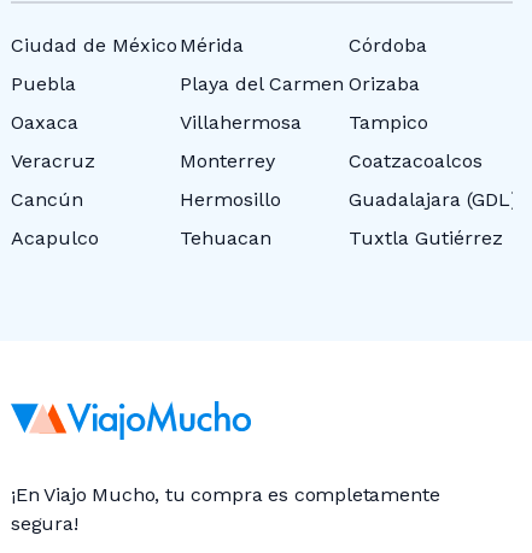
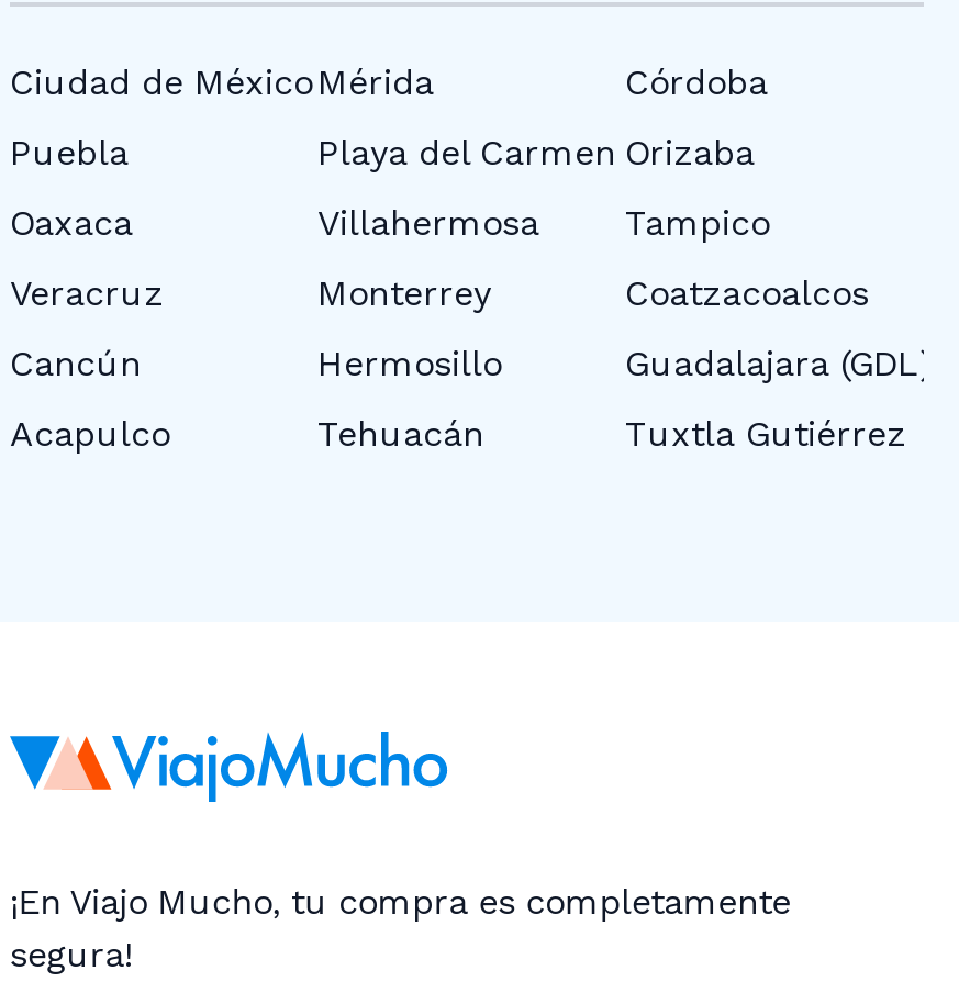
- Tehuacan
+ Tehuacán
